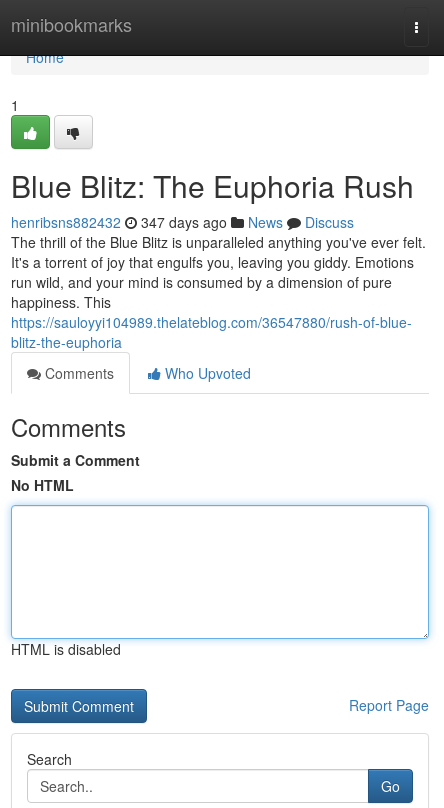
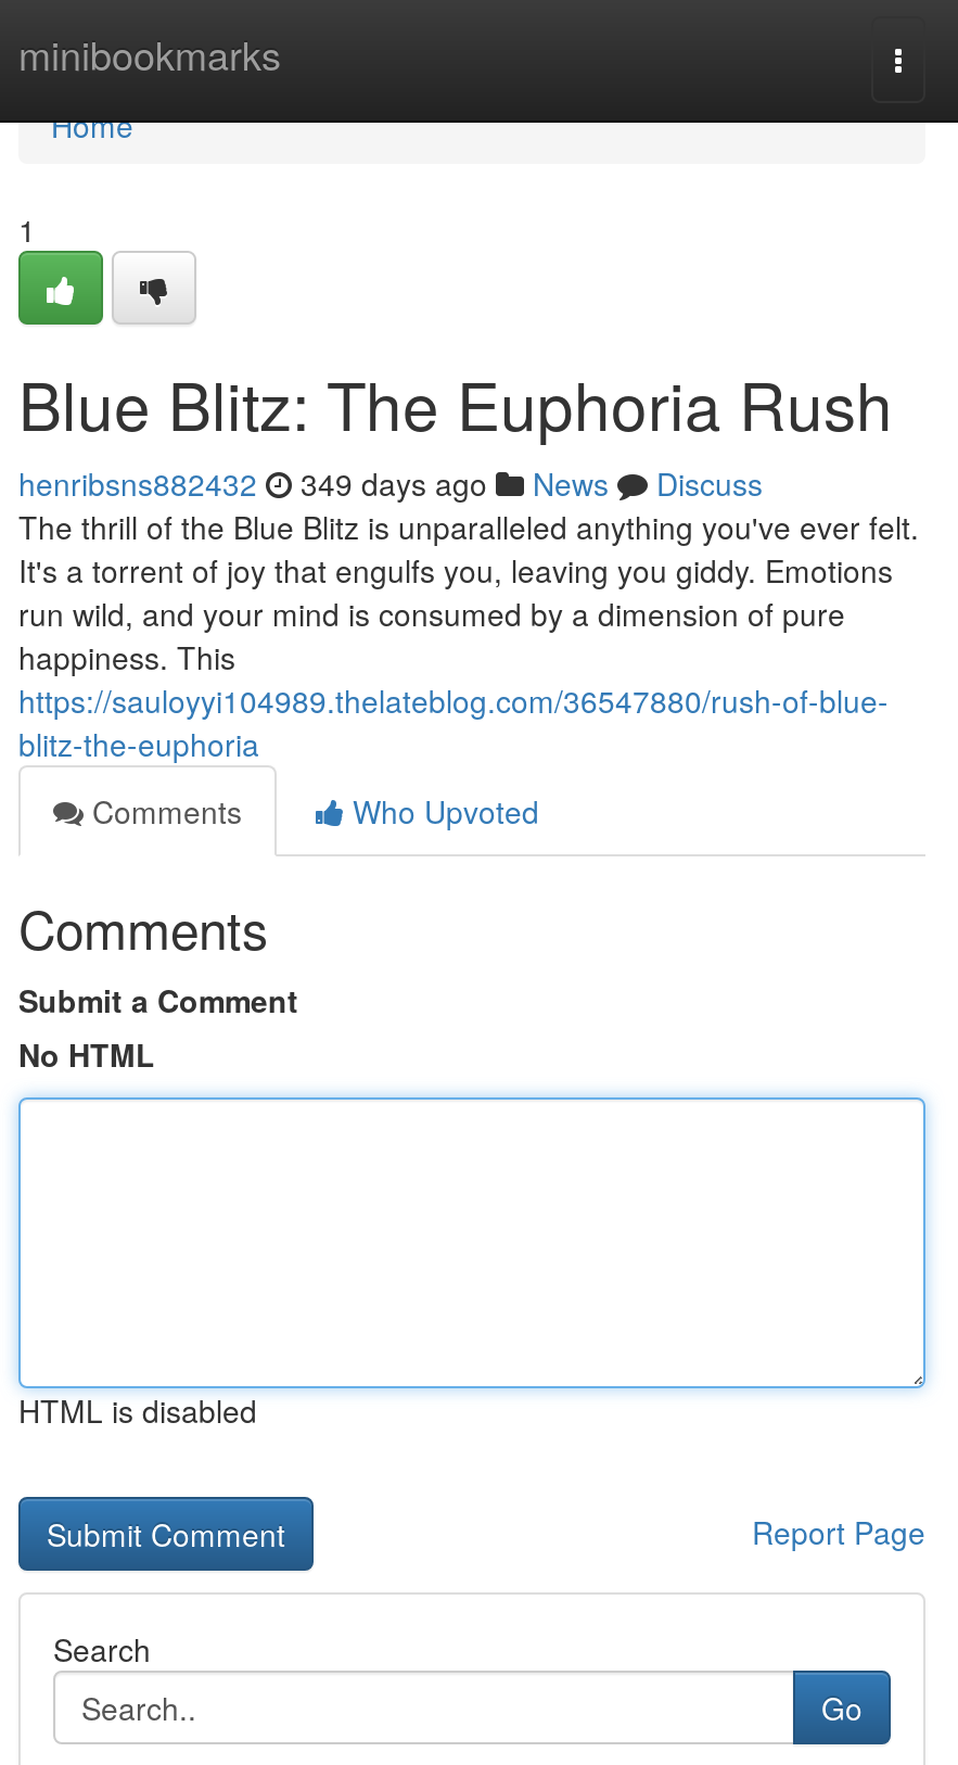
- henribsns882432 347 days ago News Discuss
+ henribsns882432 349 days ago News Discuss
